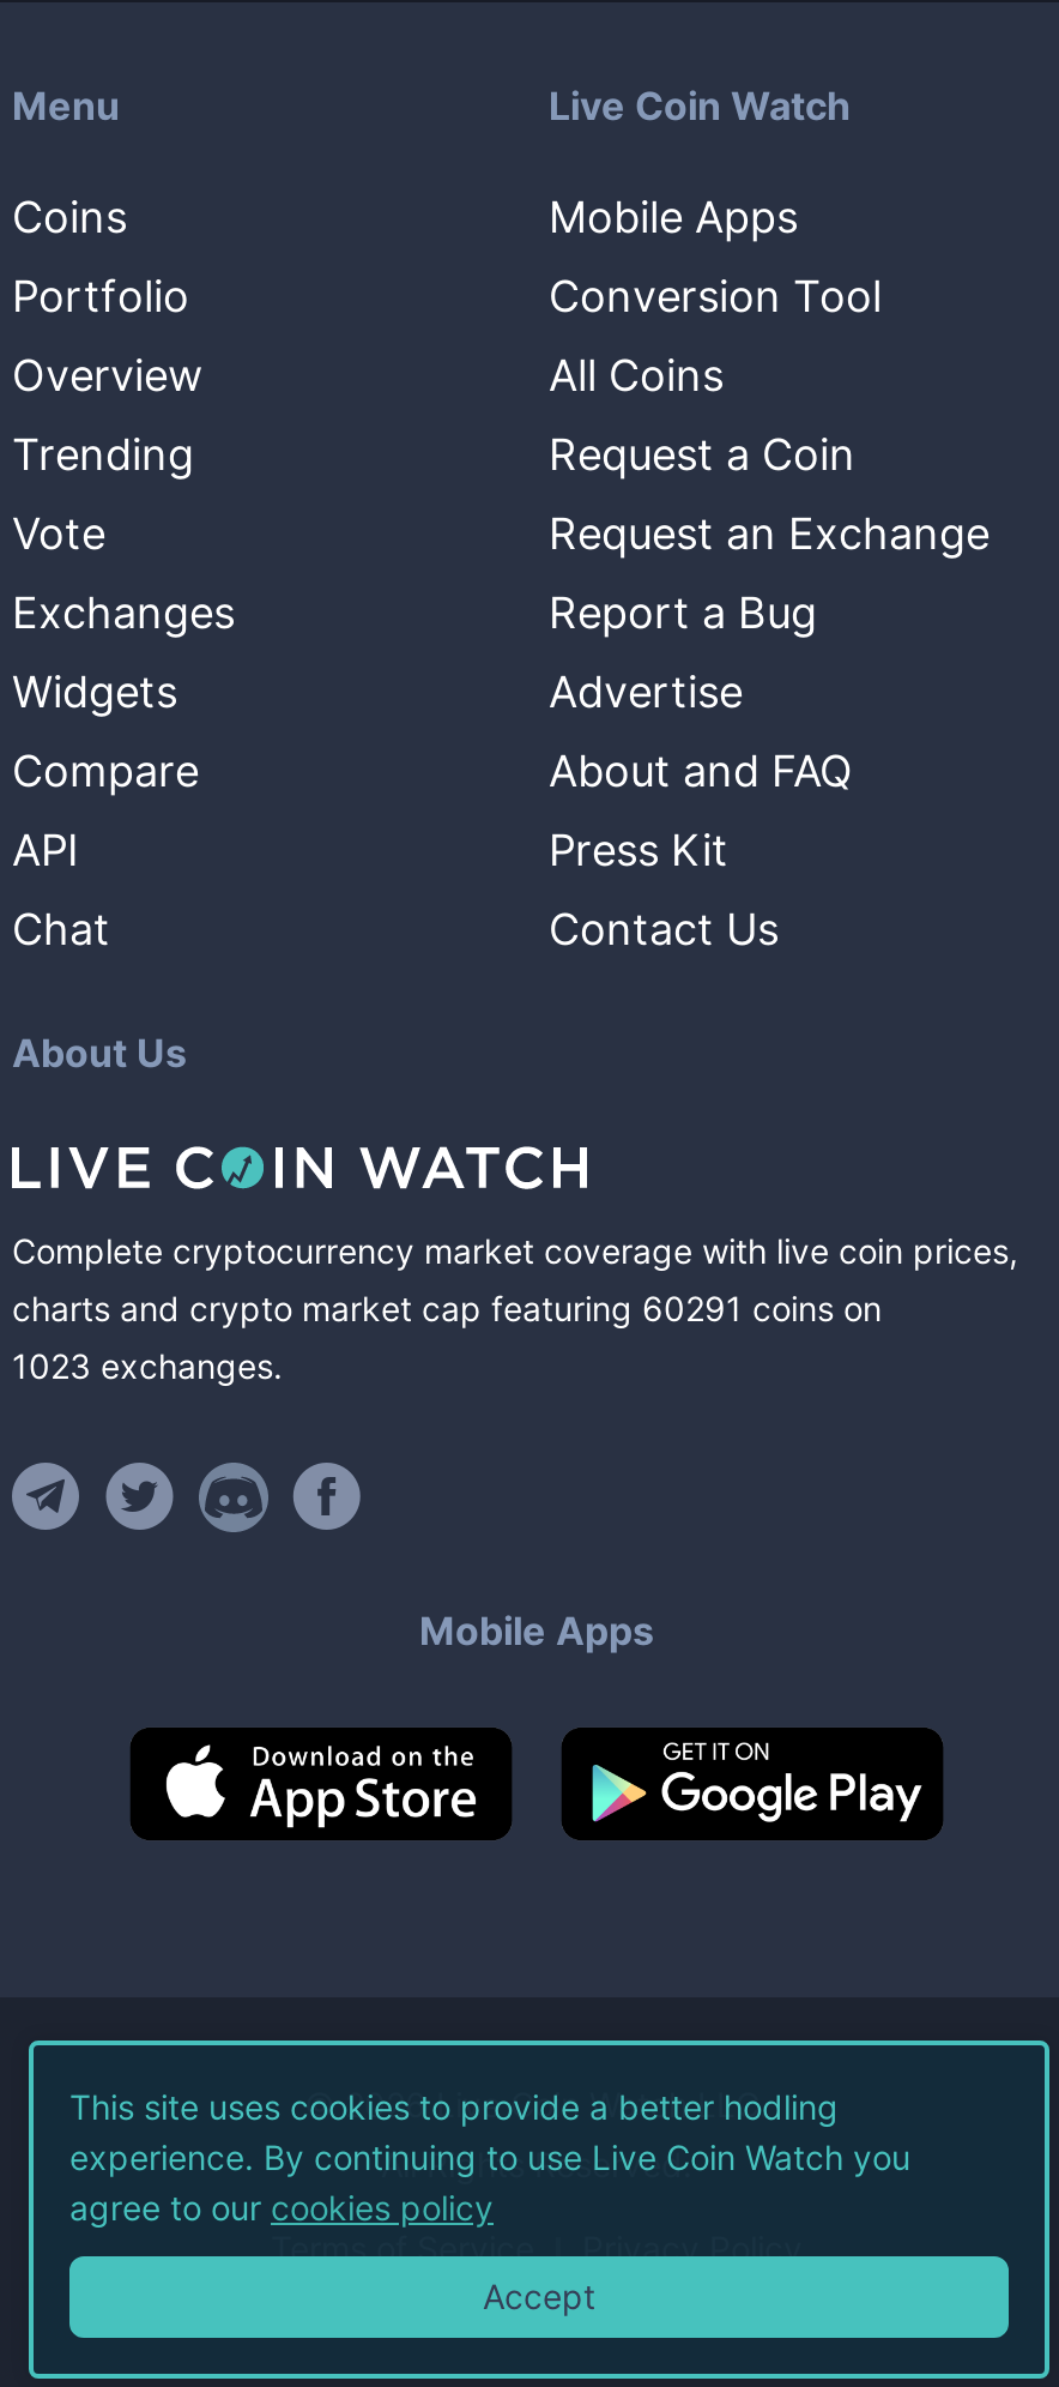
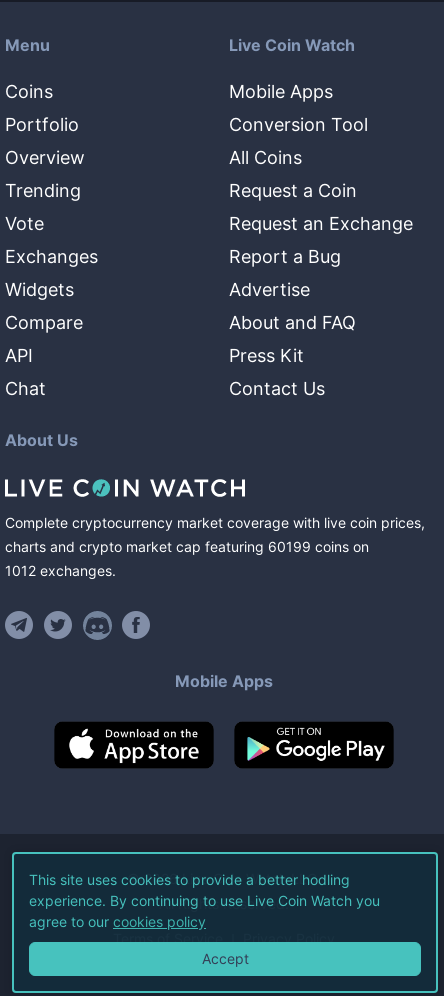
- charts and crypto market cap featuring 60291 coins on
+ charts and crypto market cap featuring 60199 coins on

- 1023 exchanges.
+ 1012 exchanges.
